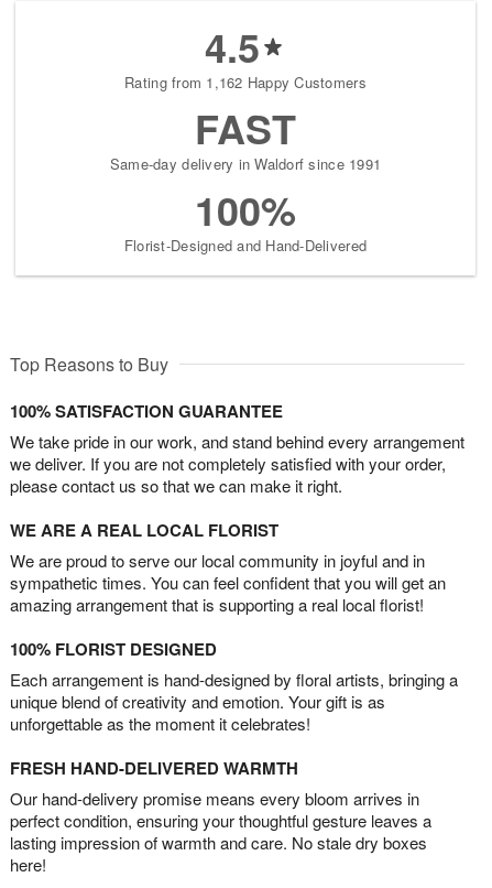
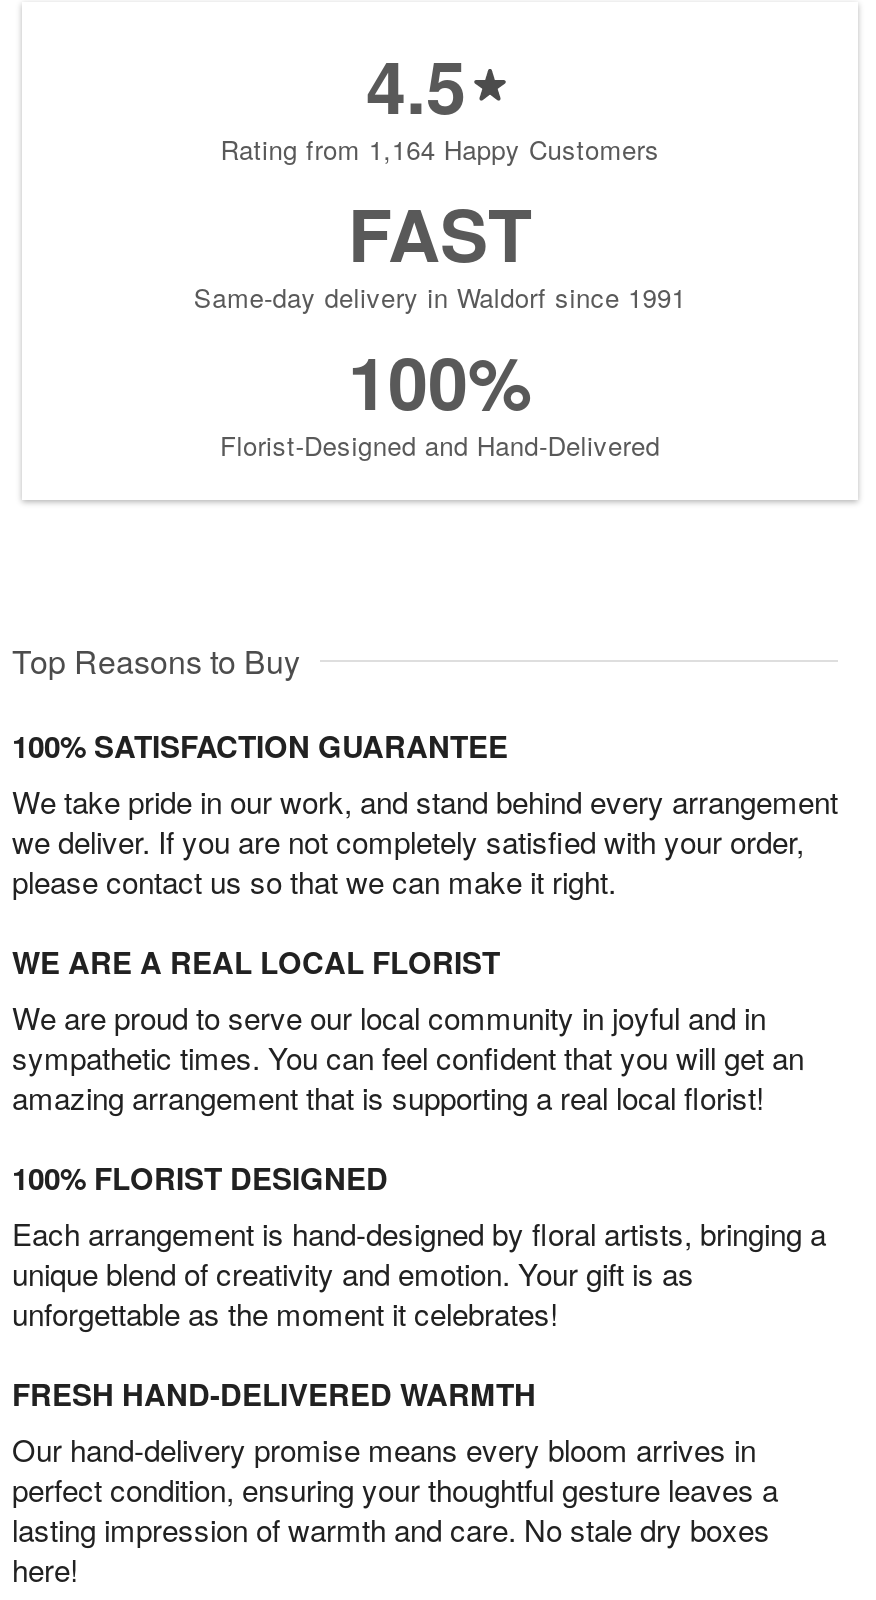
- Rating from 1,162 Happy Customers
+ Rating from 1,164 Happy Customers
